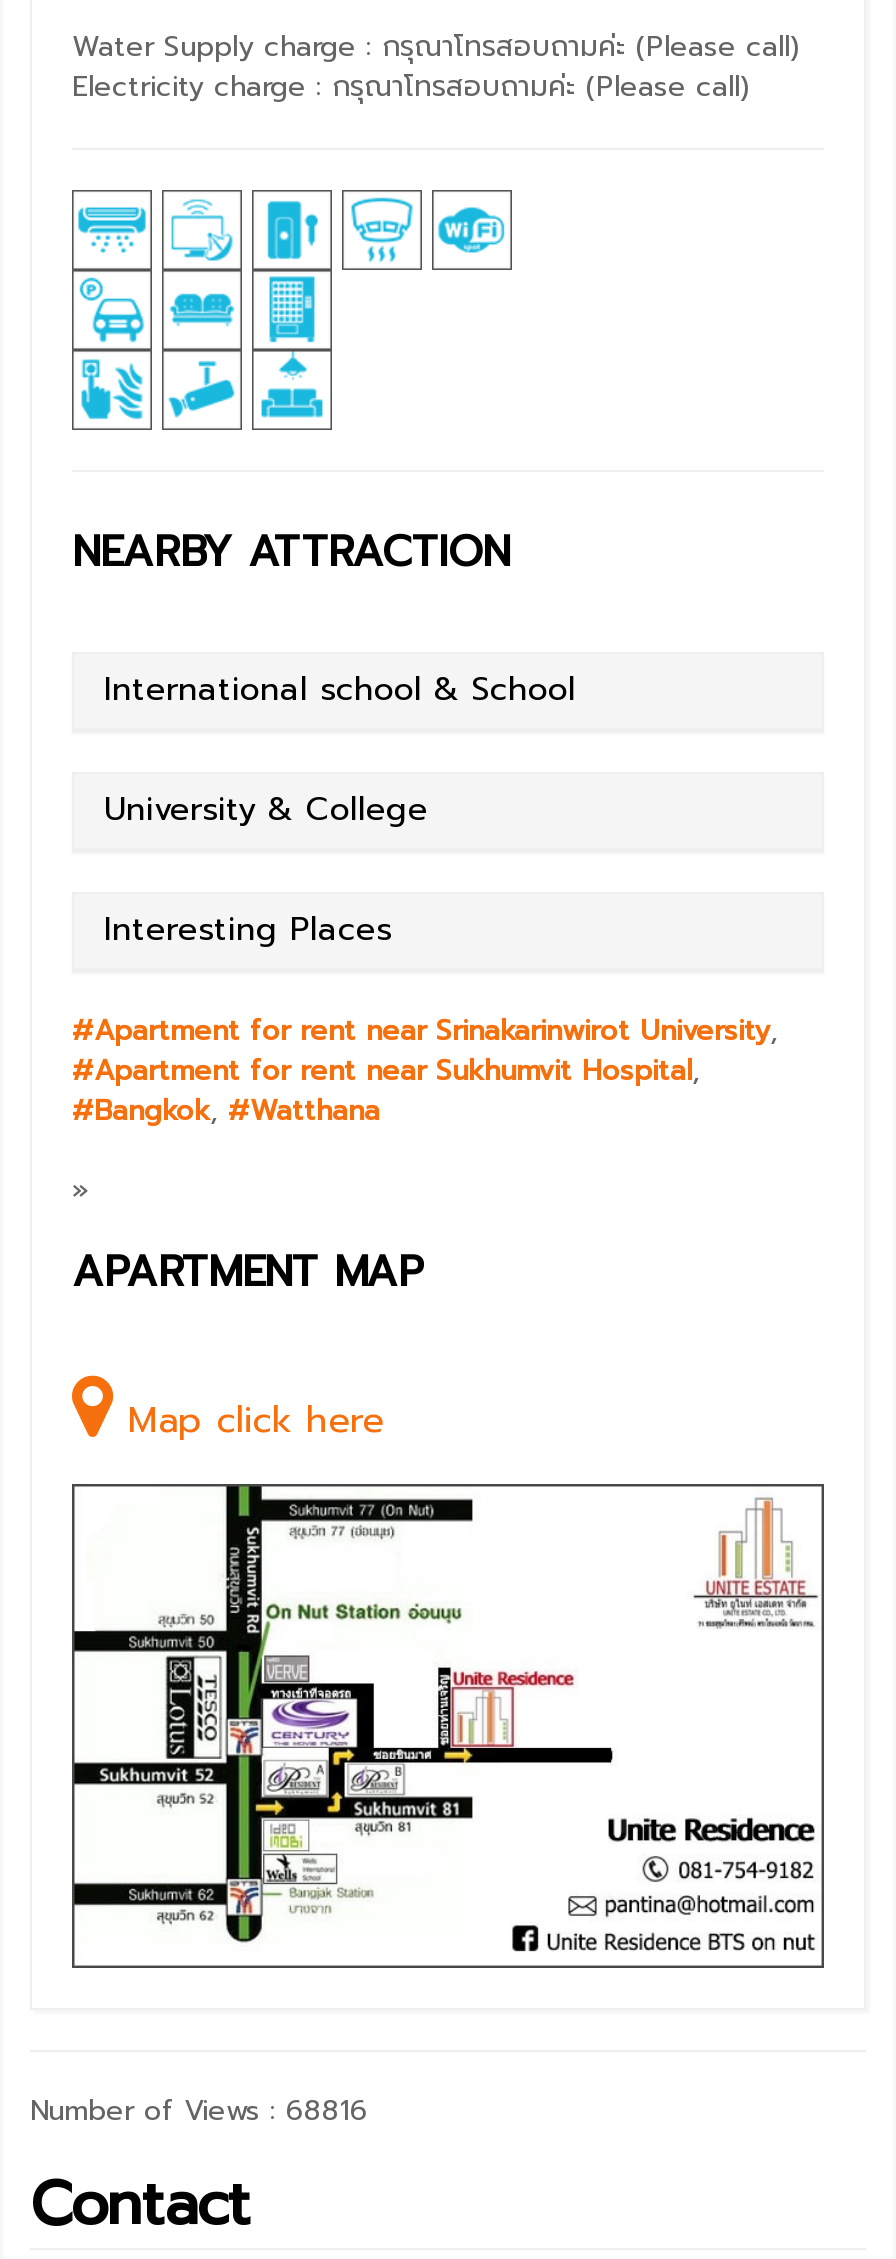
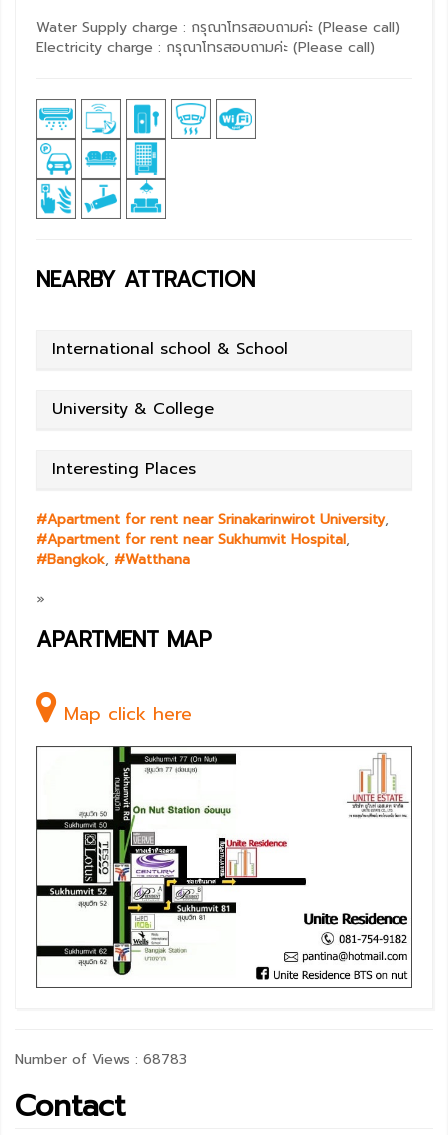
- Number of Views : 68816
+ Number of Views : 68783
